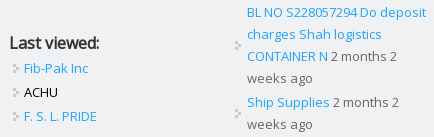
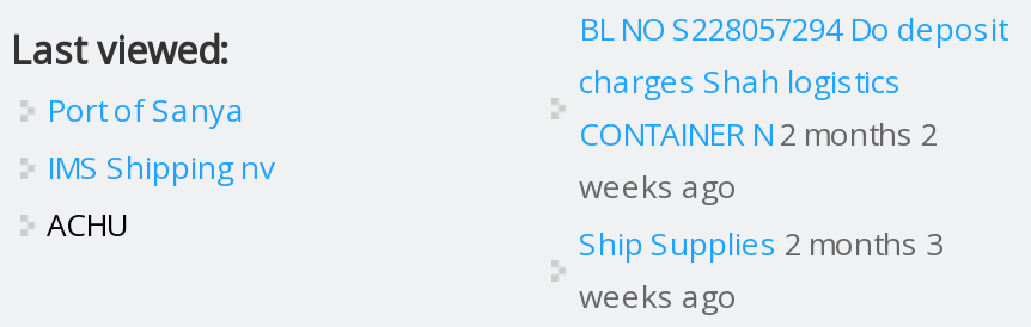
moved up: Last viewed:

- Fib-Pak Inc
+ Port of Sanya
+ IMS Shipping nv

- Ship Supplies 2 months 2
+ Ship Supplies 2 months 3

- F. S. L. PRIDE
